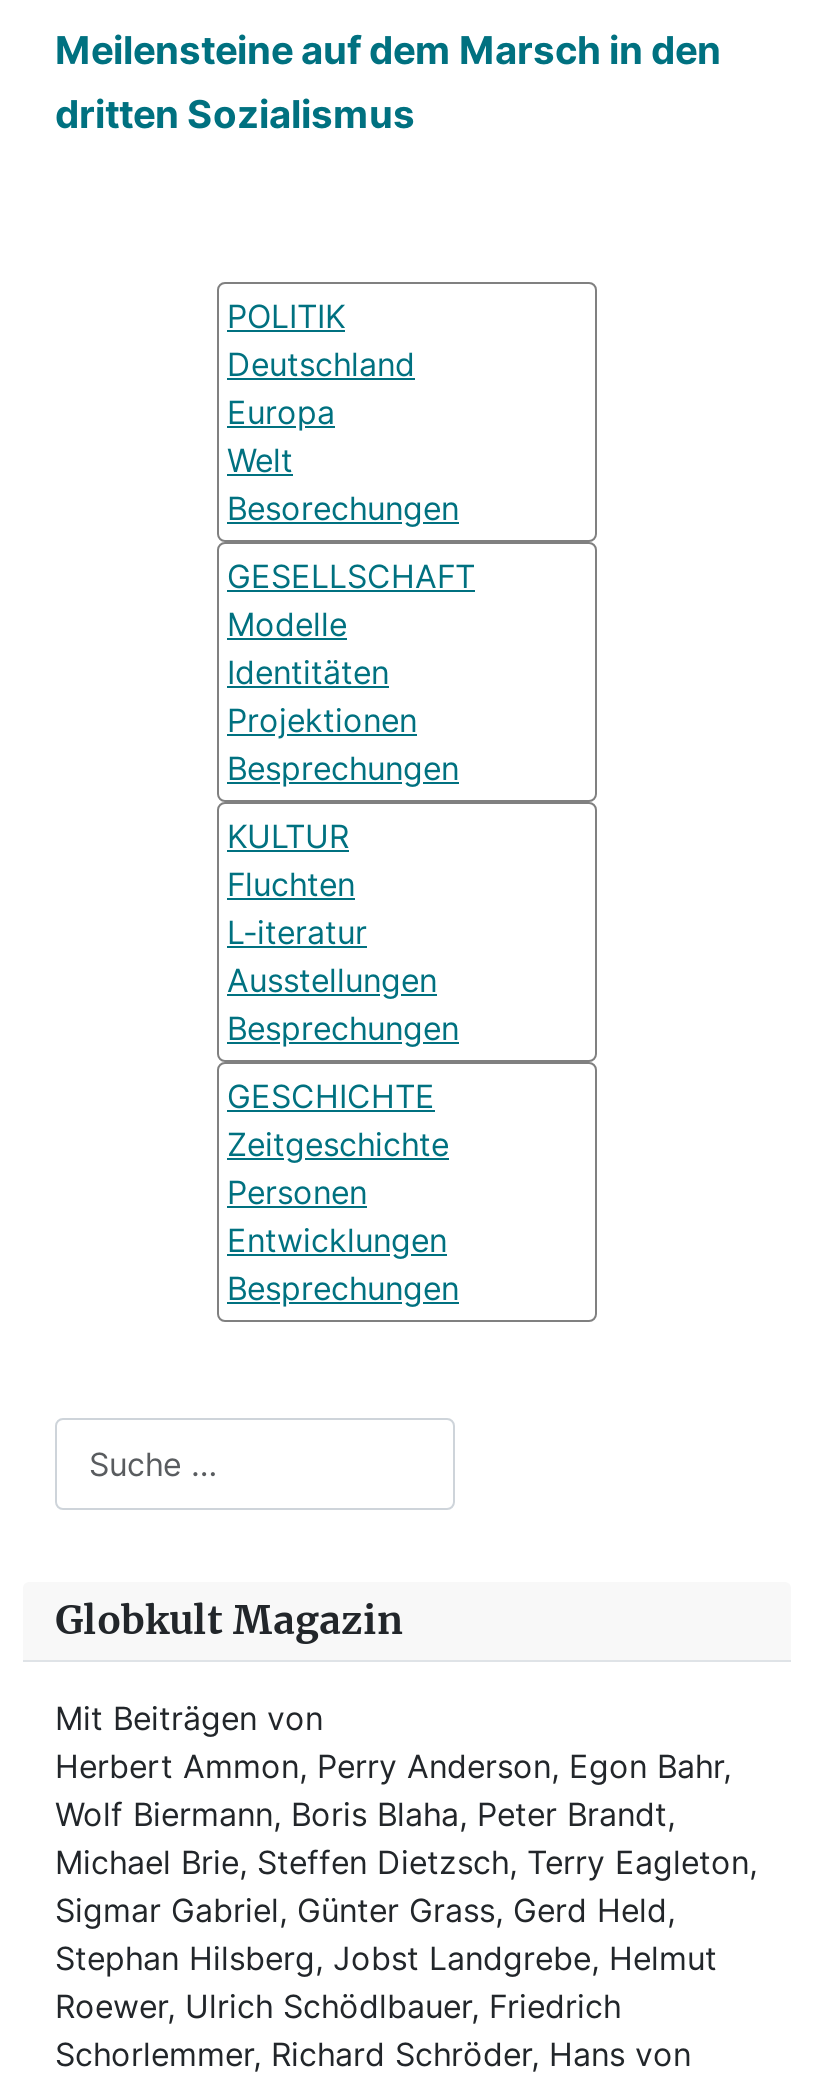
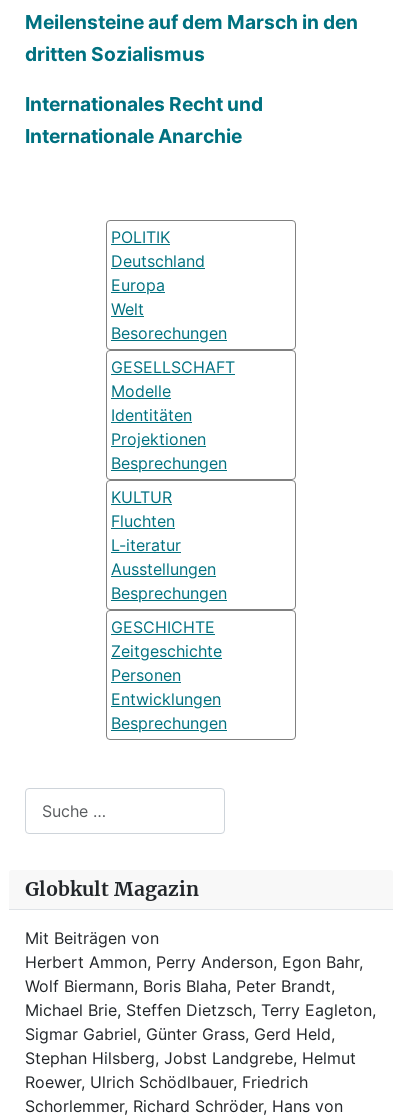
+ Internationales Recht und
+ Internationale Anarchie
